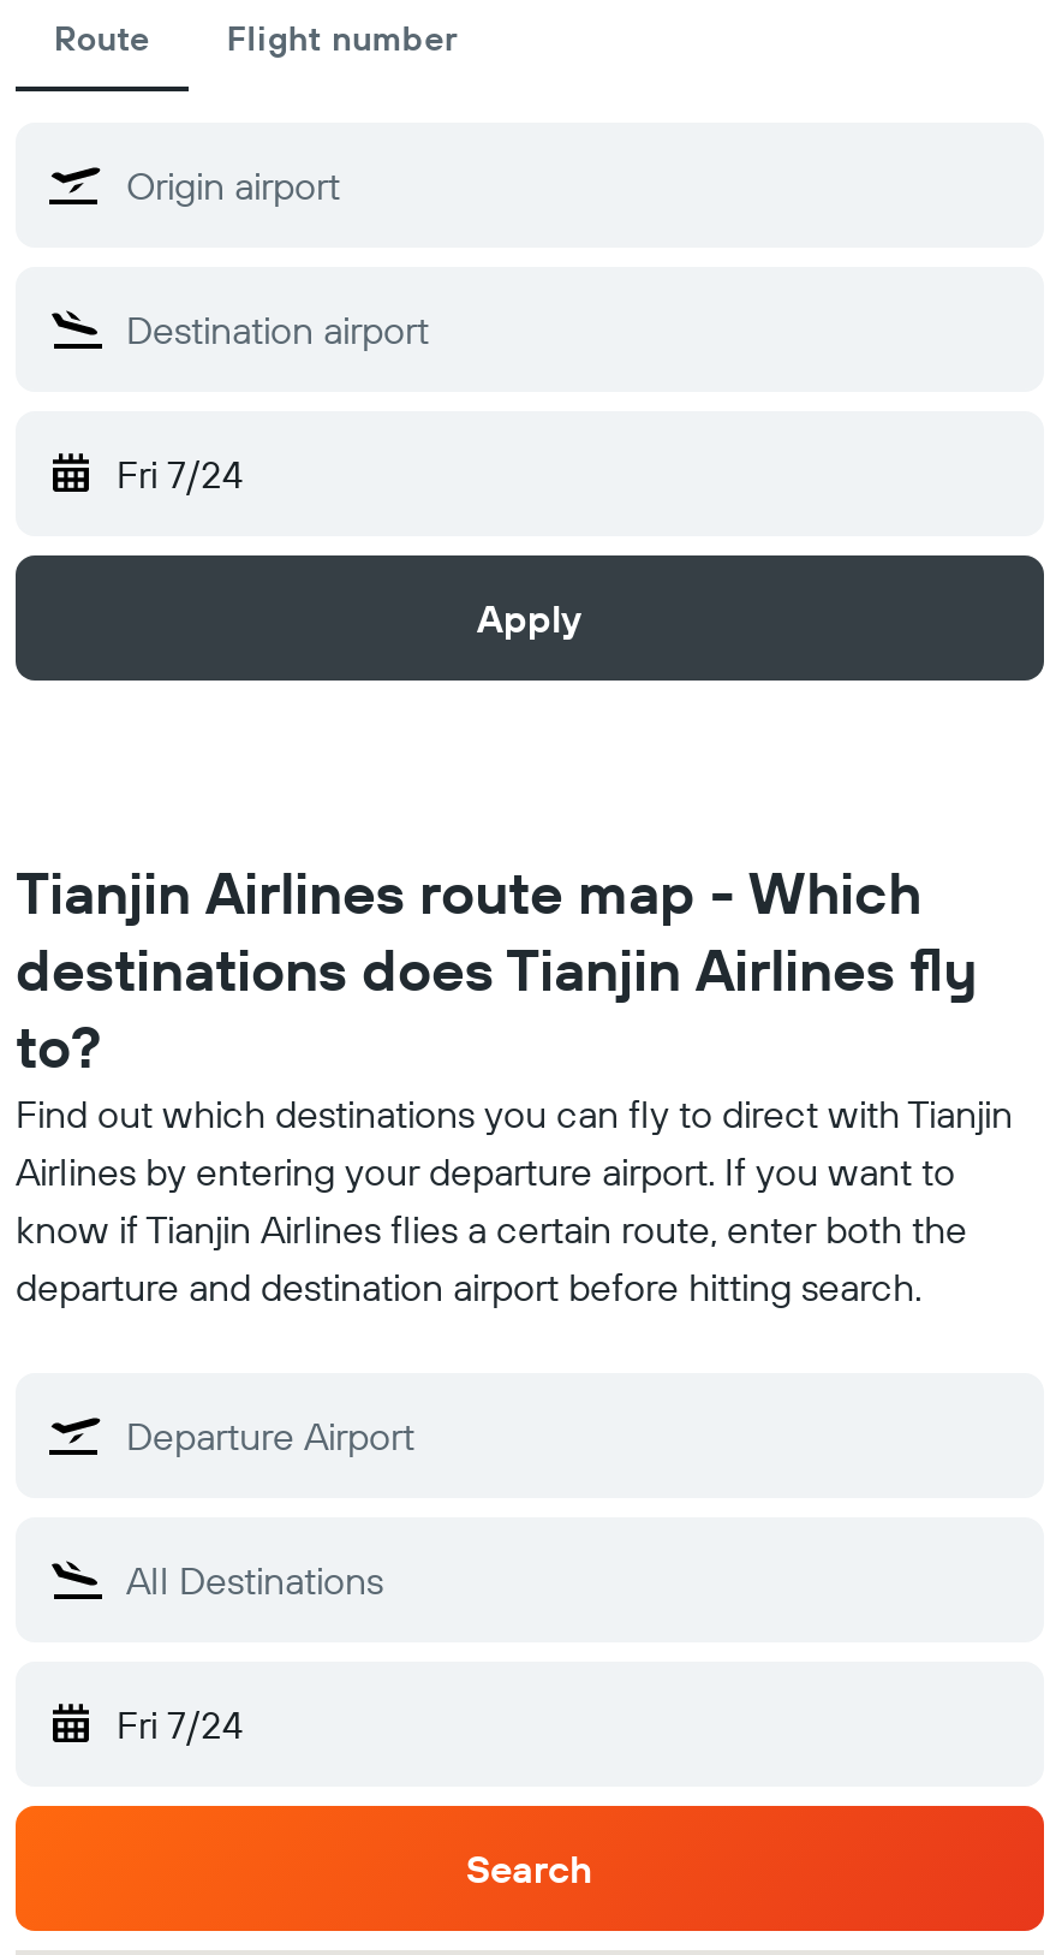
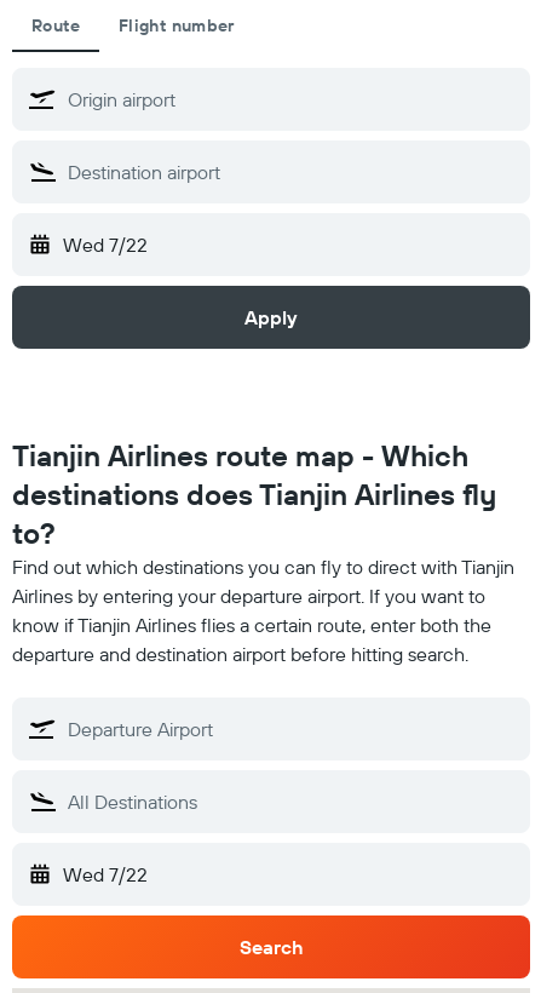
- Fri 7/24
+ Wed 7/22

- Fri 7/24
+ Wed 7/22
